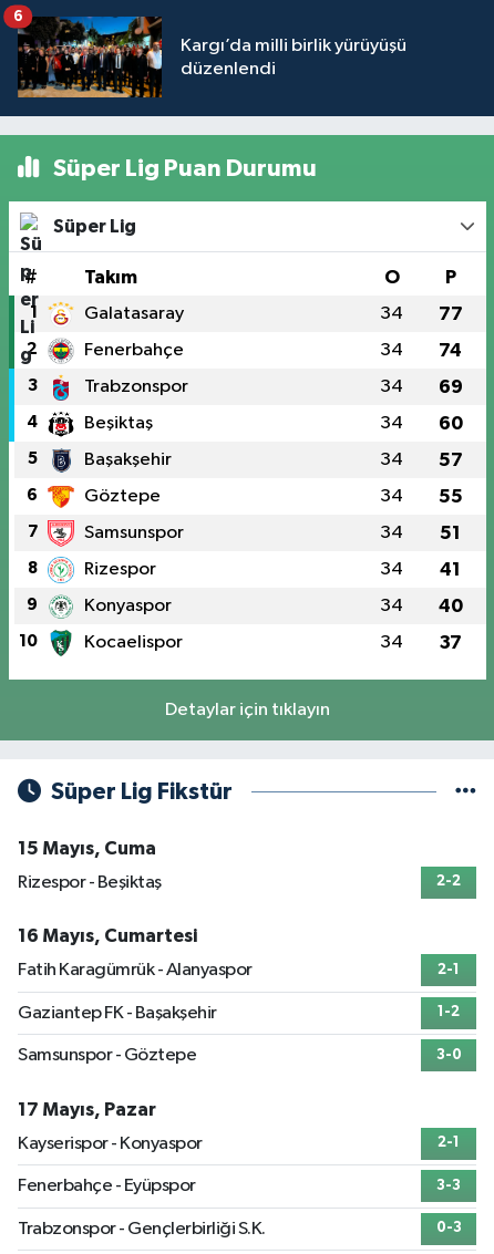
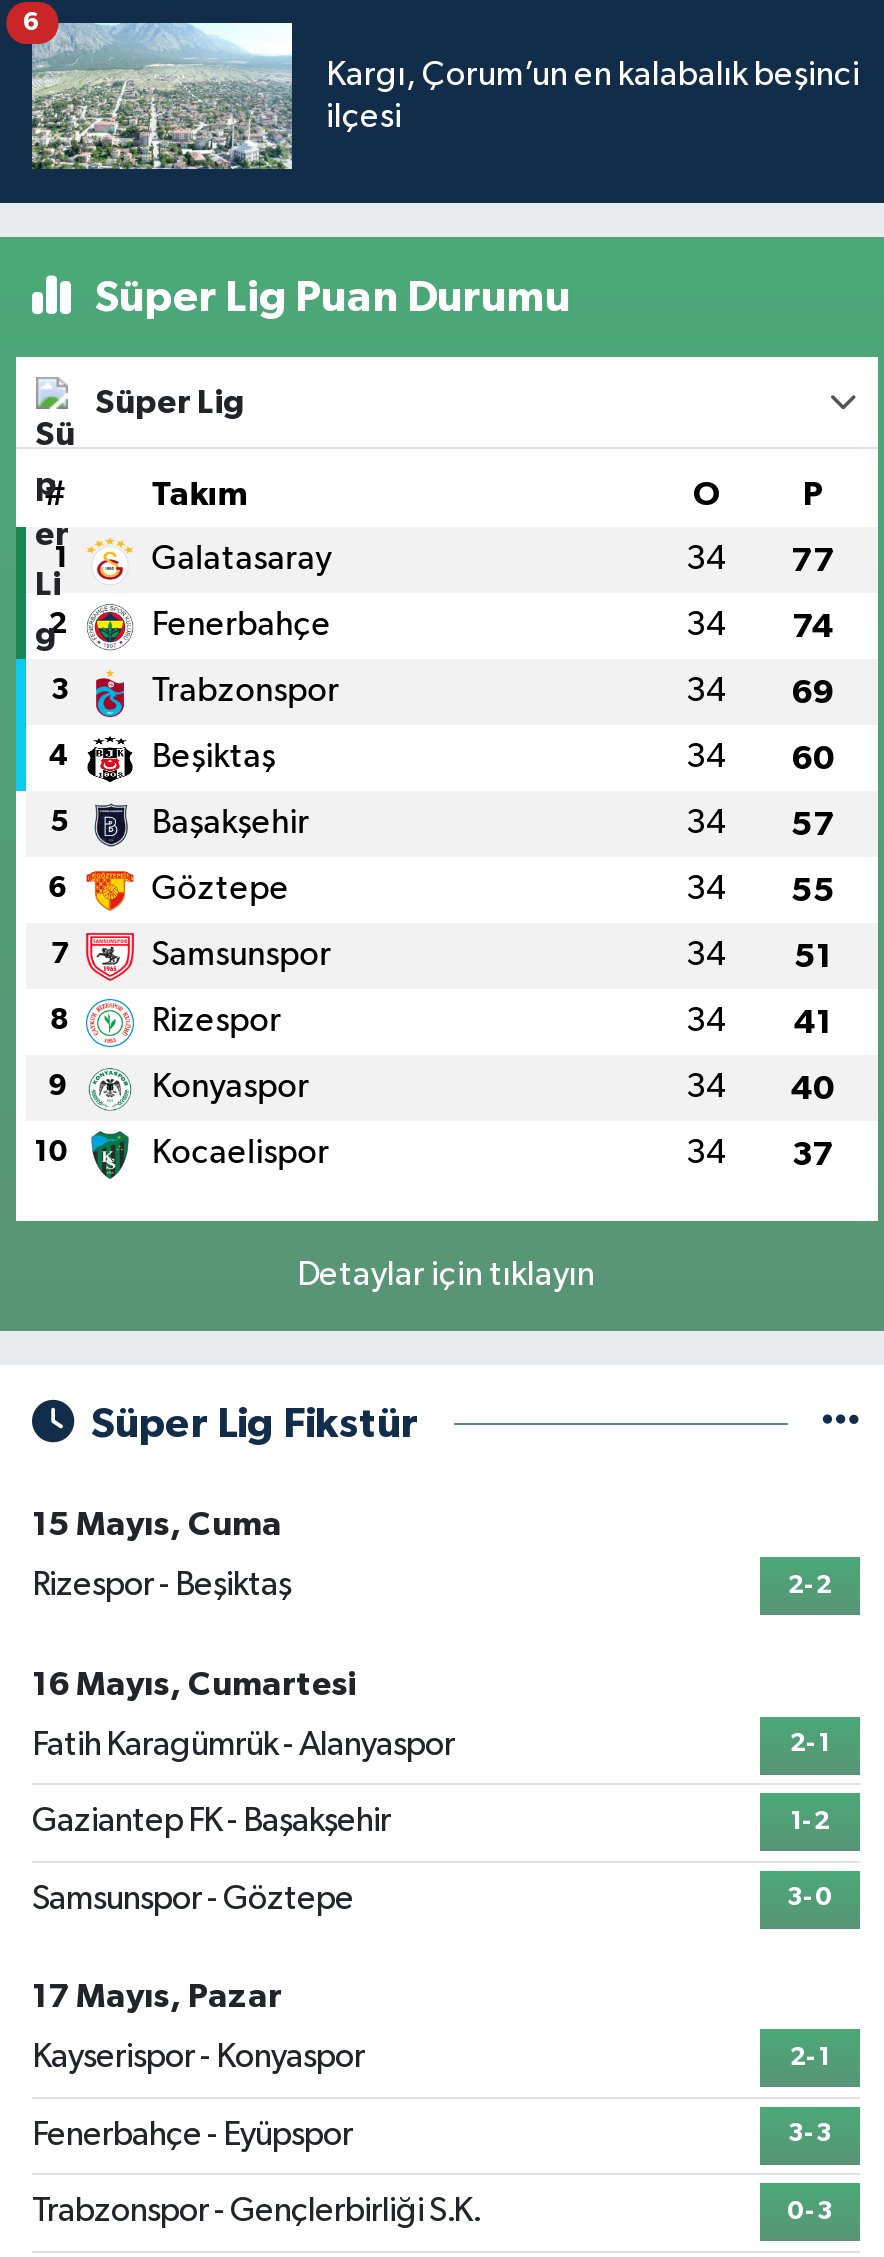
- [image]
- Kargı’da milli birlik yürüyüşü
- düzenlendi
+ [image]
+ Kargı, Çorum’un en kalabalık beşinci
+ ilçesi
